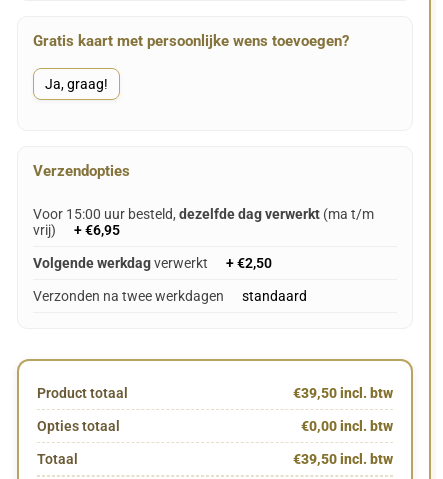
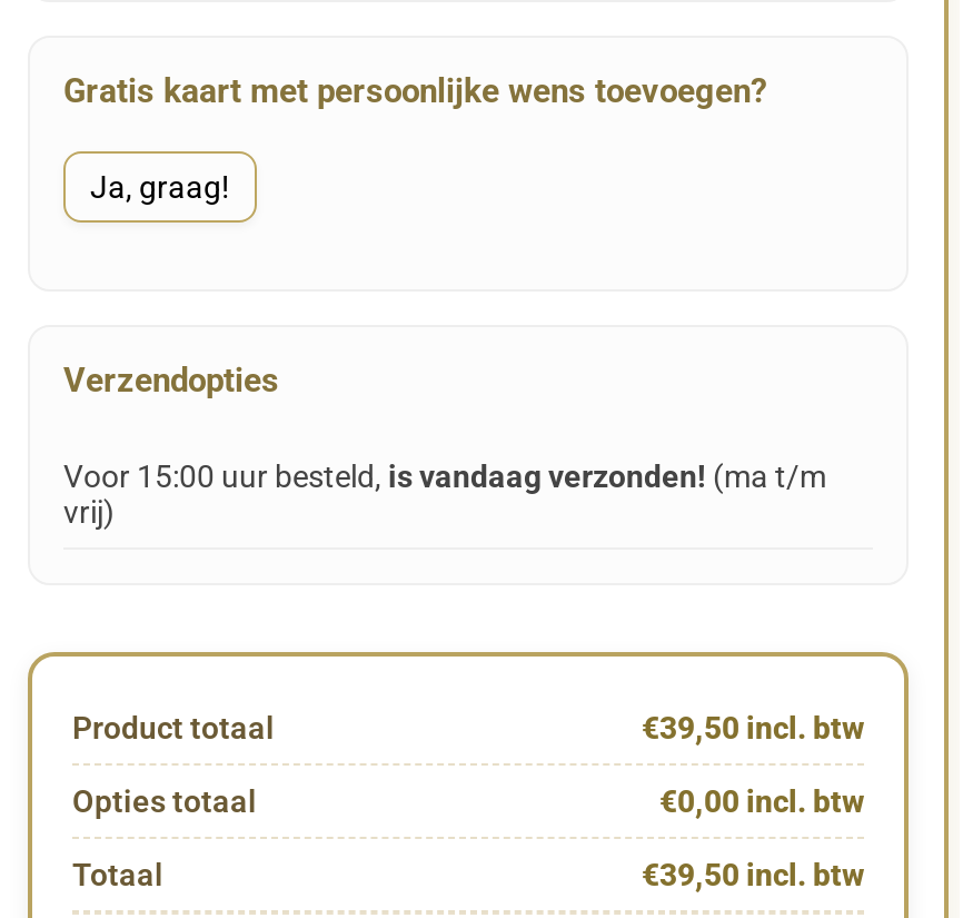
- Voor 15:00 uur besteld, dezelfde dag verwerkt (ma t/m
+ Voor 15:00 uur besteld, is vandaag verzonden! (ma t/m

- + €6,95
- Volgende werkdag verwerkt
- + €2,50
- Verzonden na twee werkdagen
- standaard
